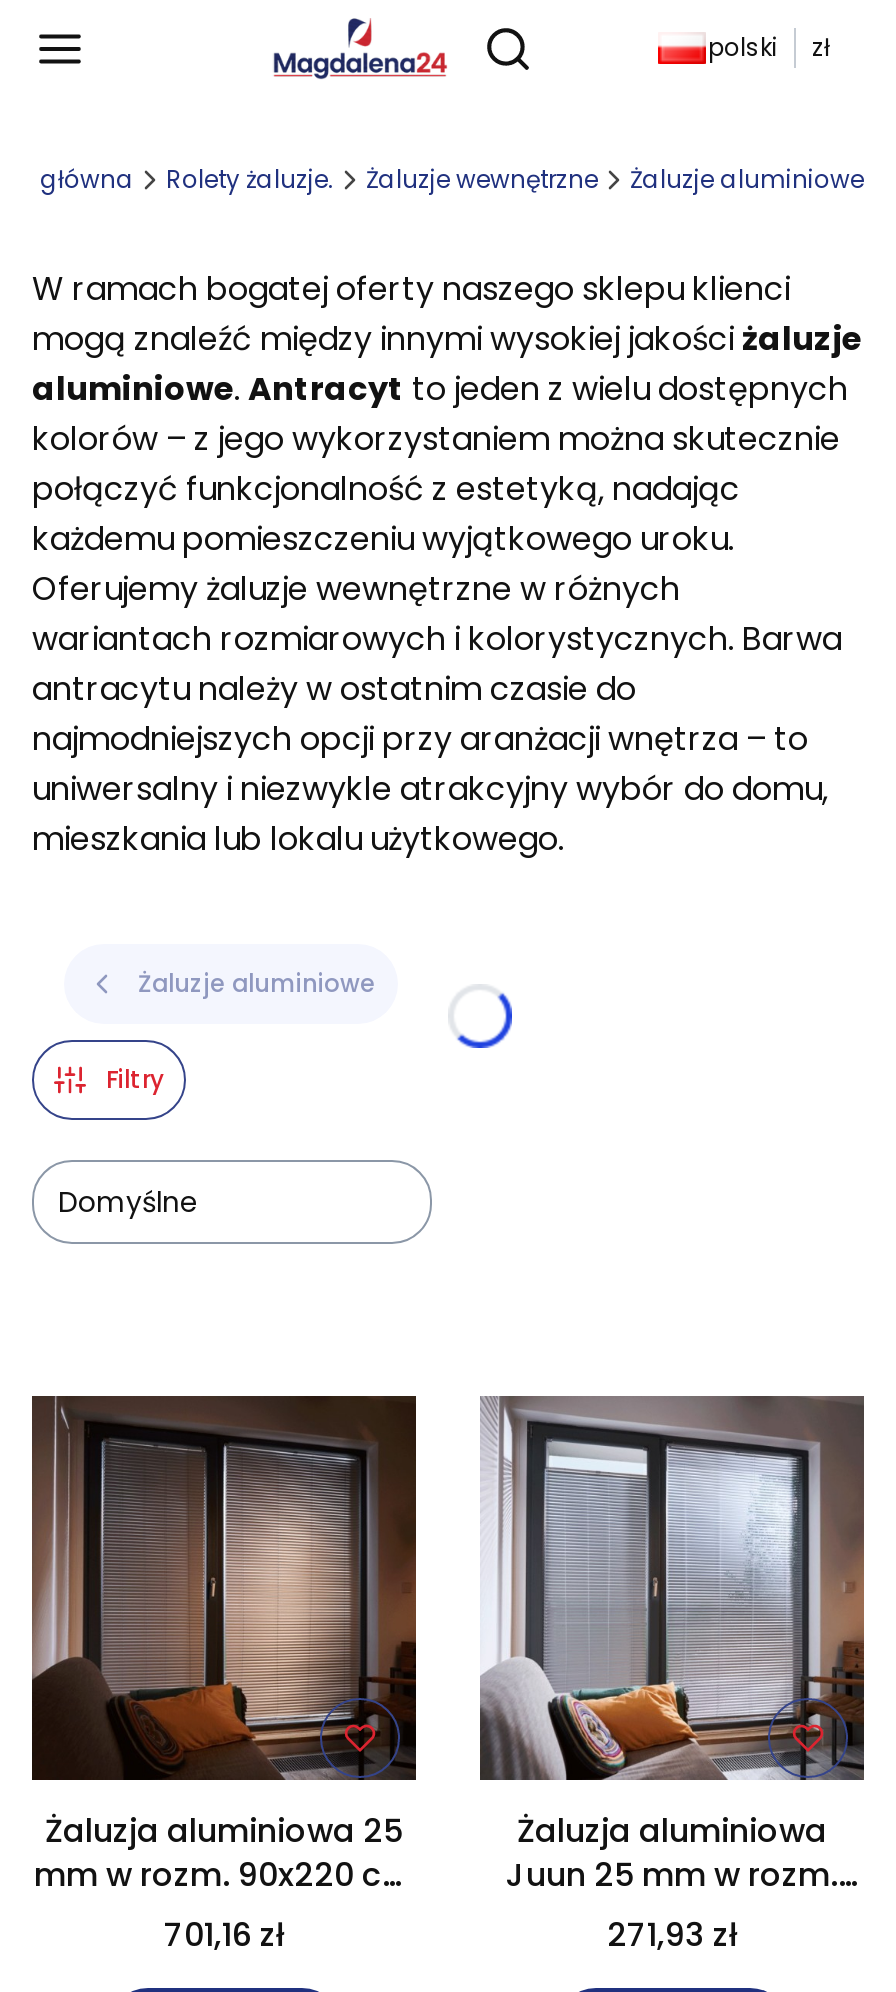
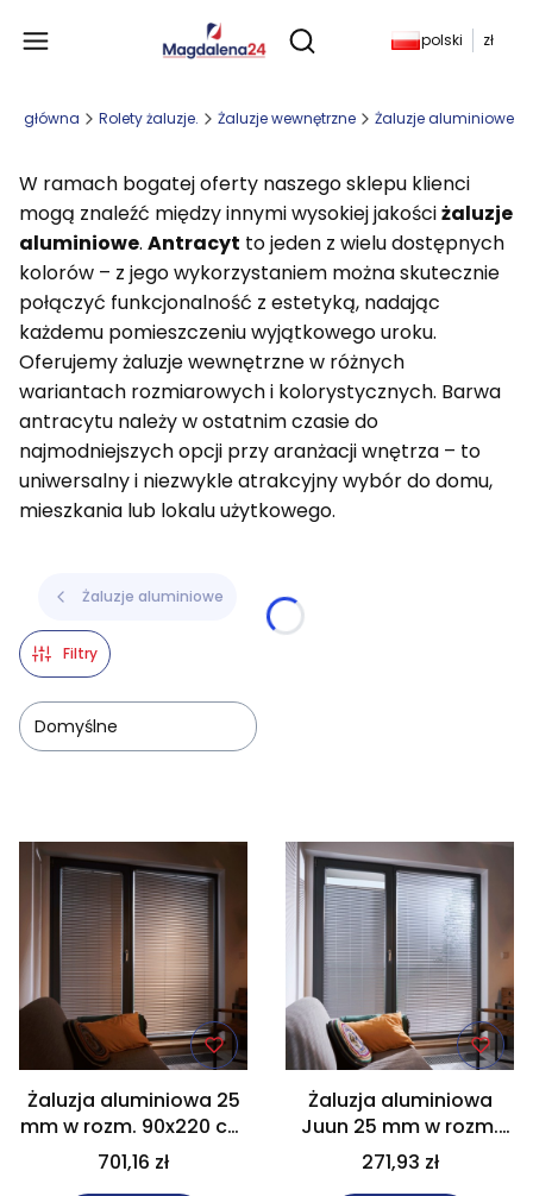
- [image]
+ [image]
